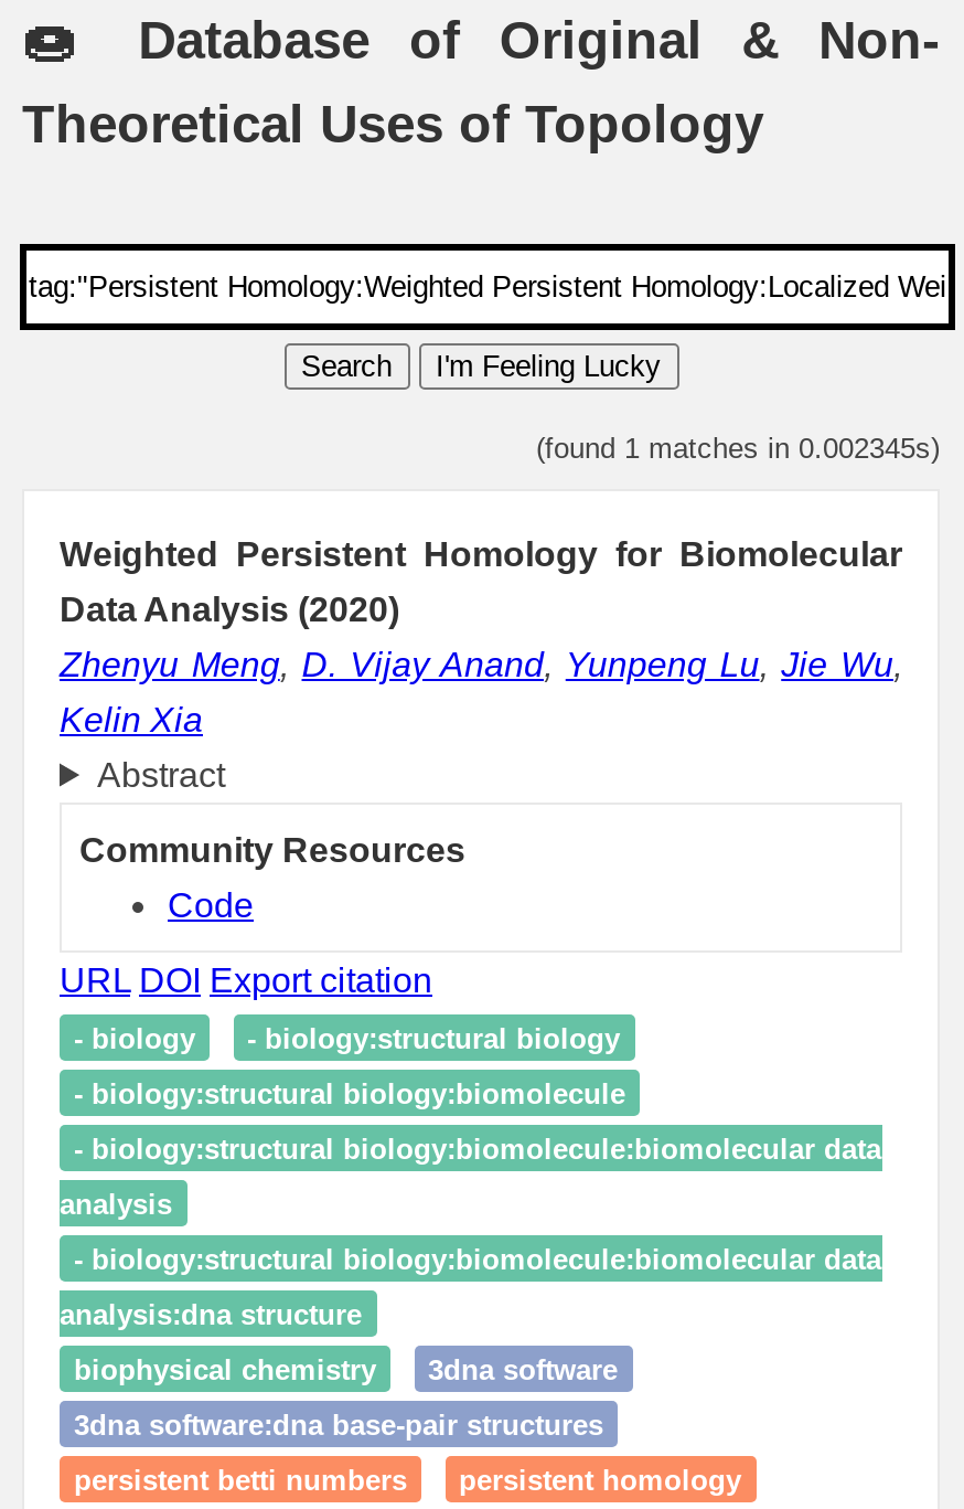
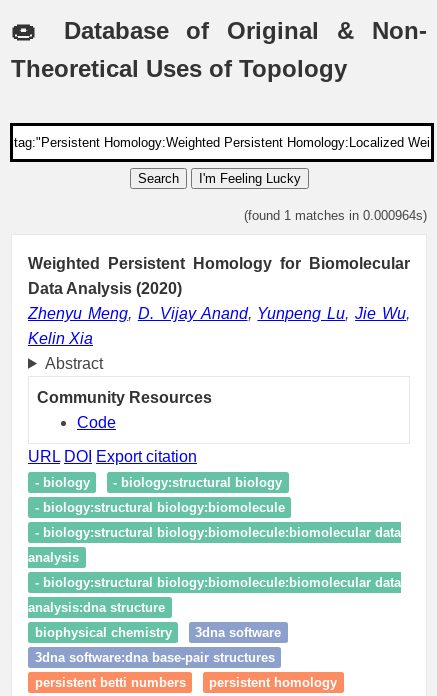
- (found 1 matches in 0.002345s)
+ (found 1 matches in 0.000964s)
